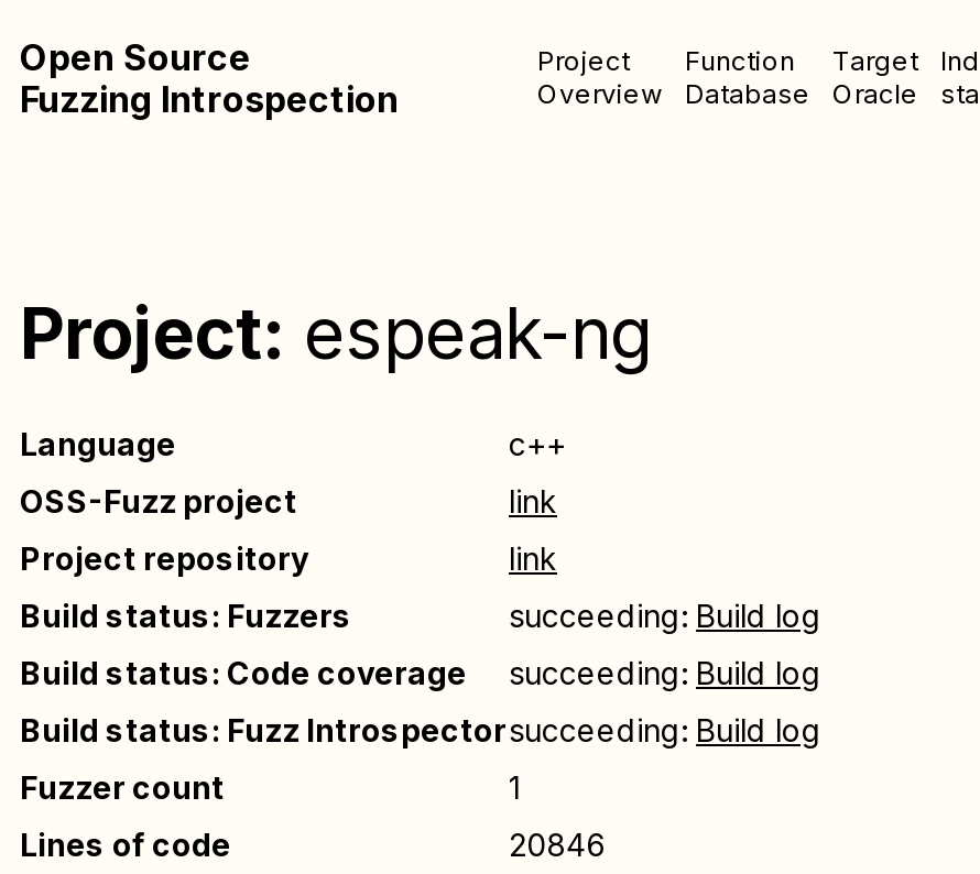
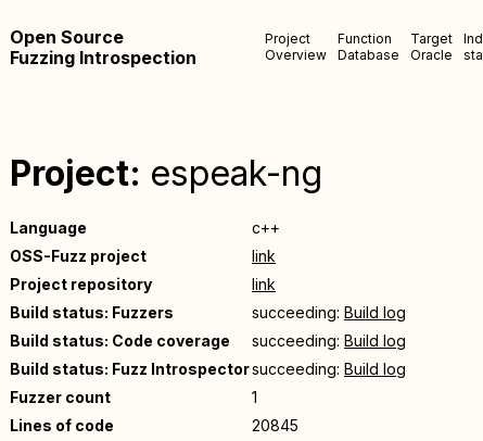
- 20846
+ 20845
